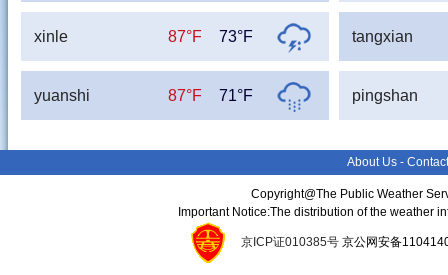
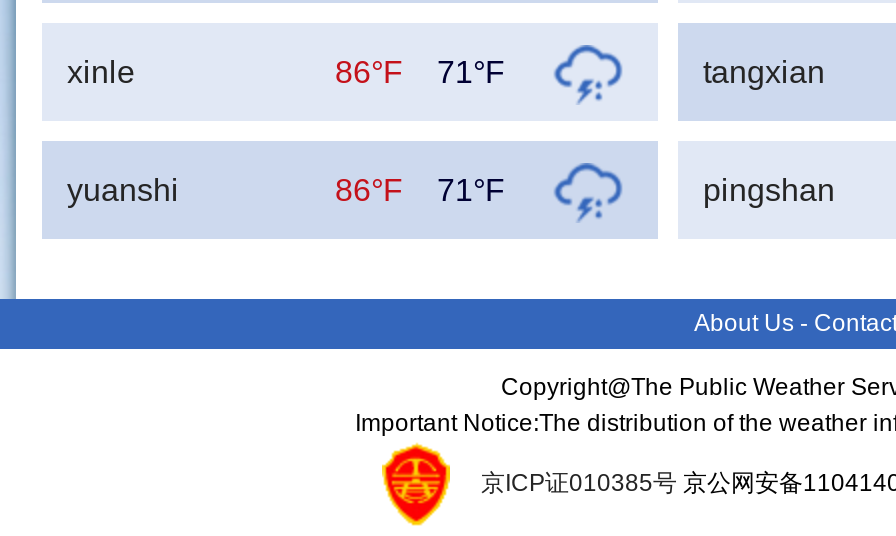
- 87°F
- 73°F
+ 86°F
+ 71°F

- 87°F 71°F
+ 86°F 71°F
